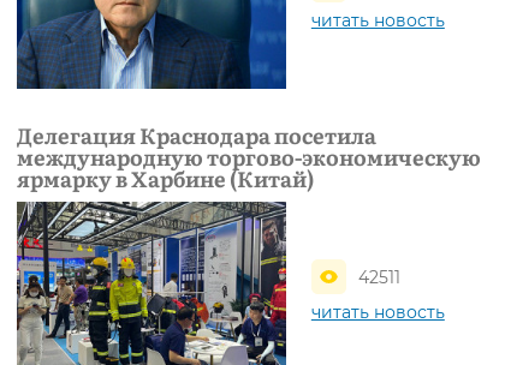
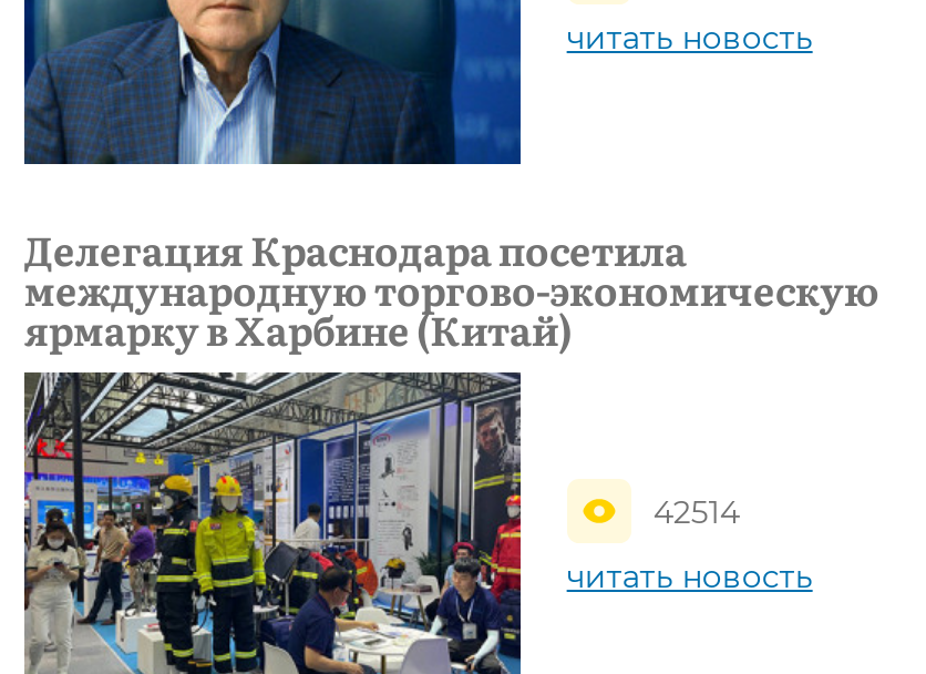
- 42511
+ 42514
